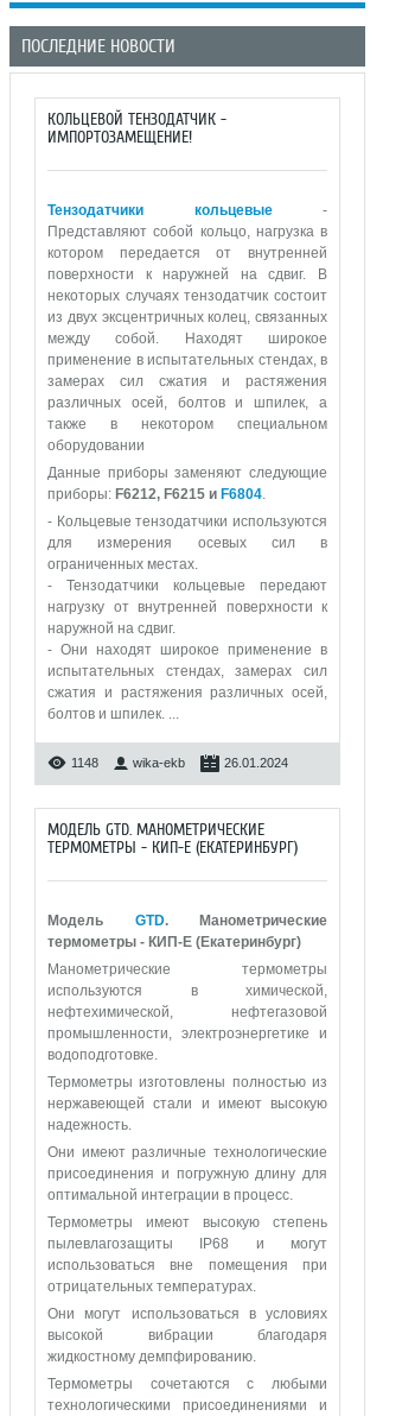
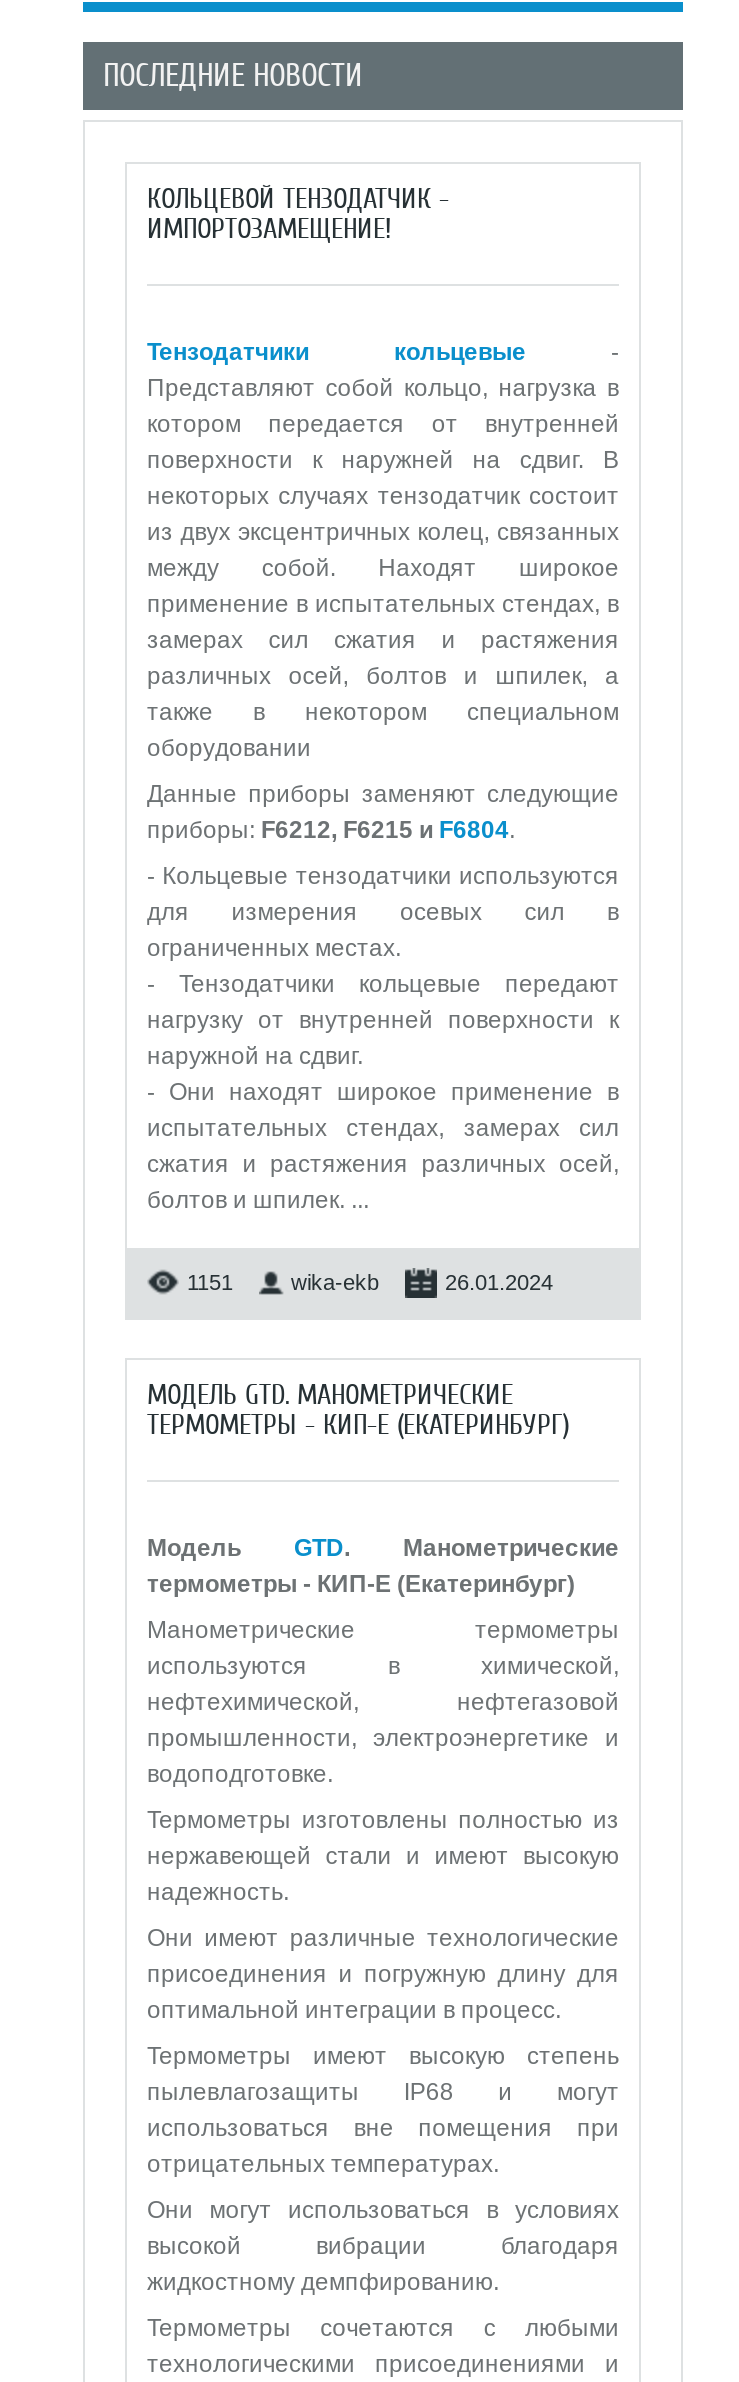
- 1148
+ 1151
